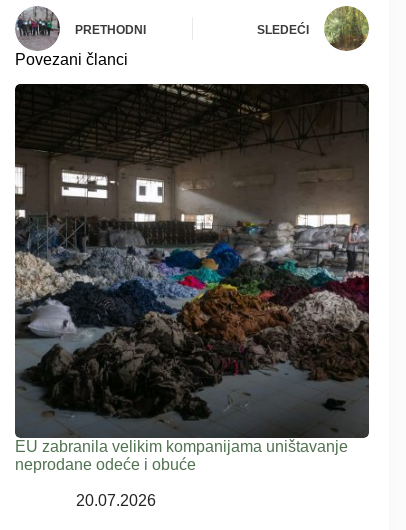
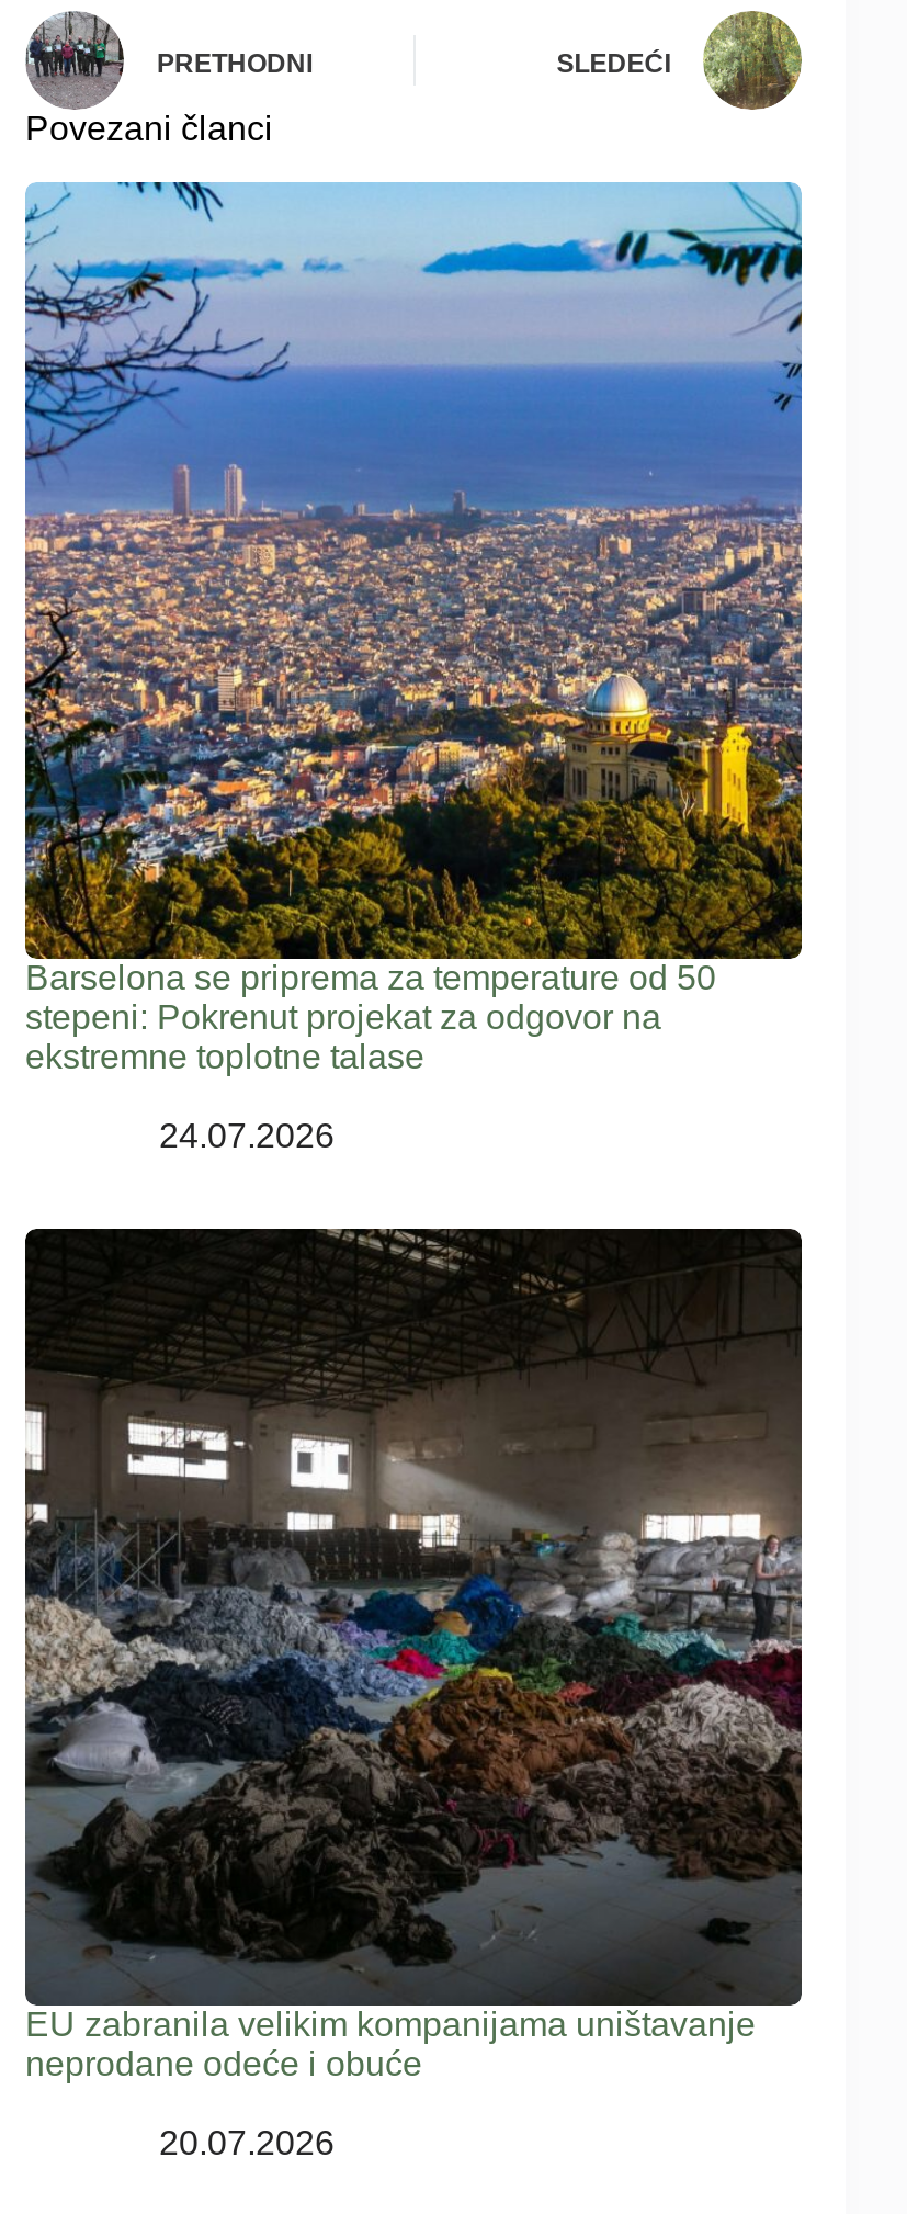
+ [image]
+ Barselona se priprema za temperature od 50
+ stepeni: Pokrenut projekat za odgovor na
+ ekstremne toplotne talase
+ 24.07.2026
